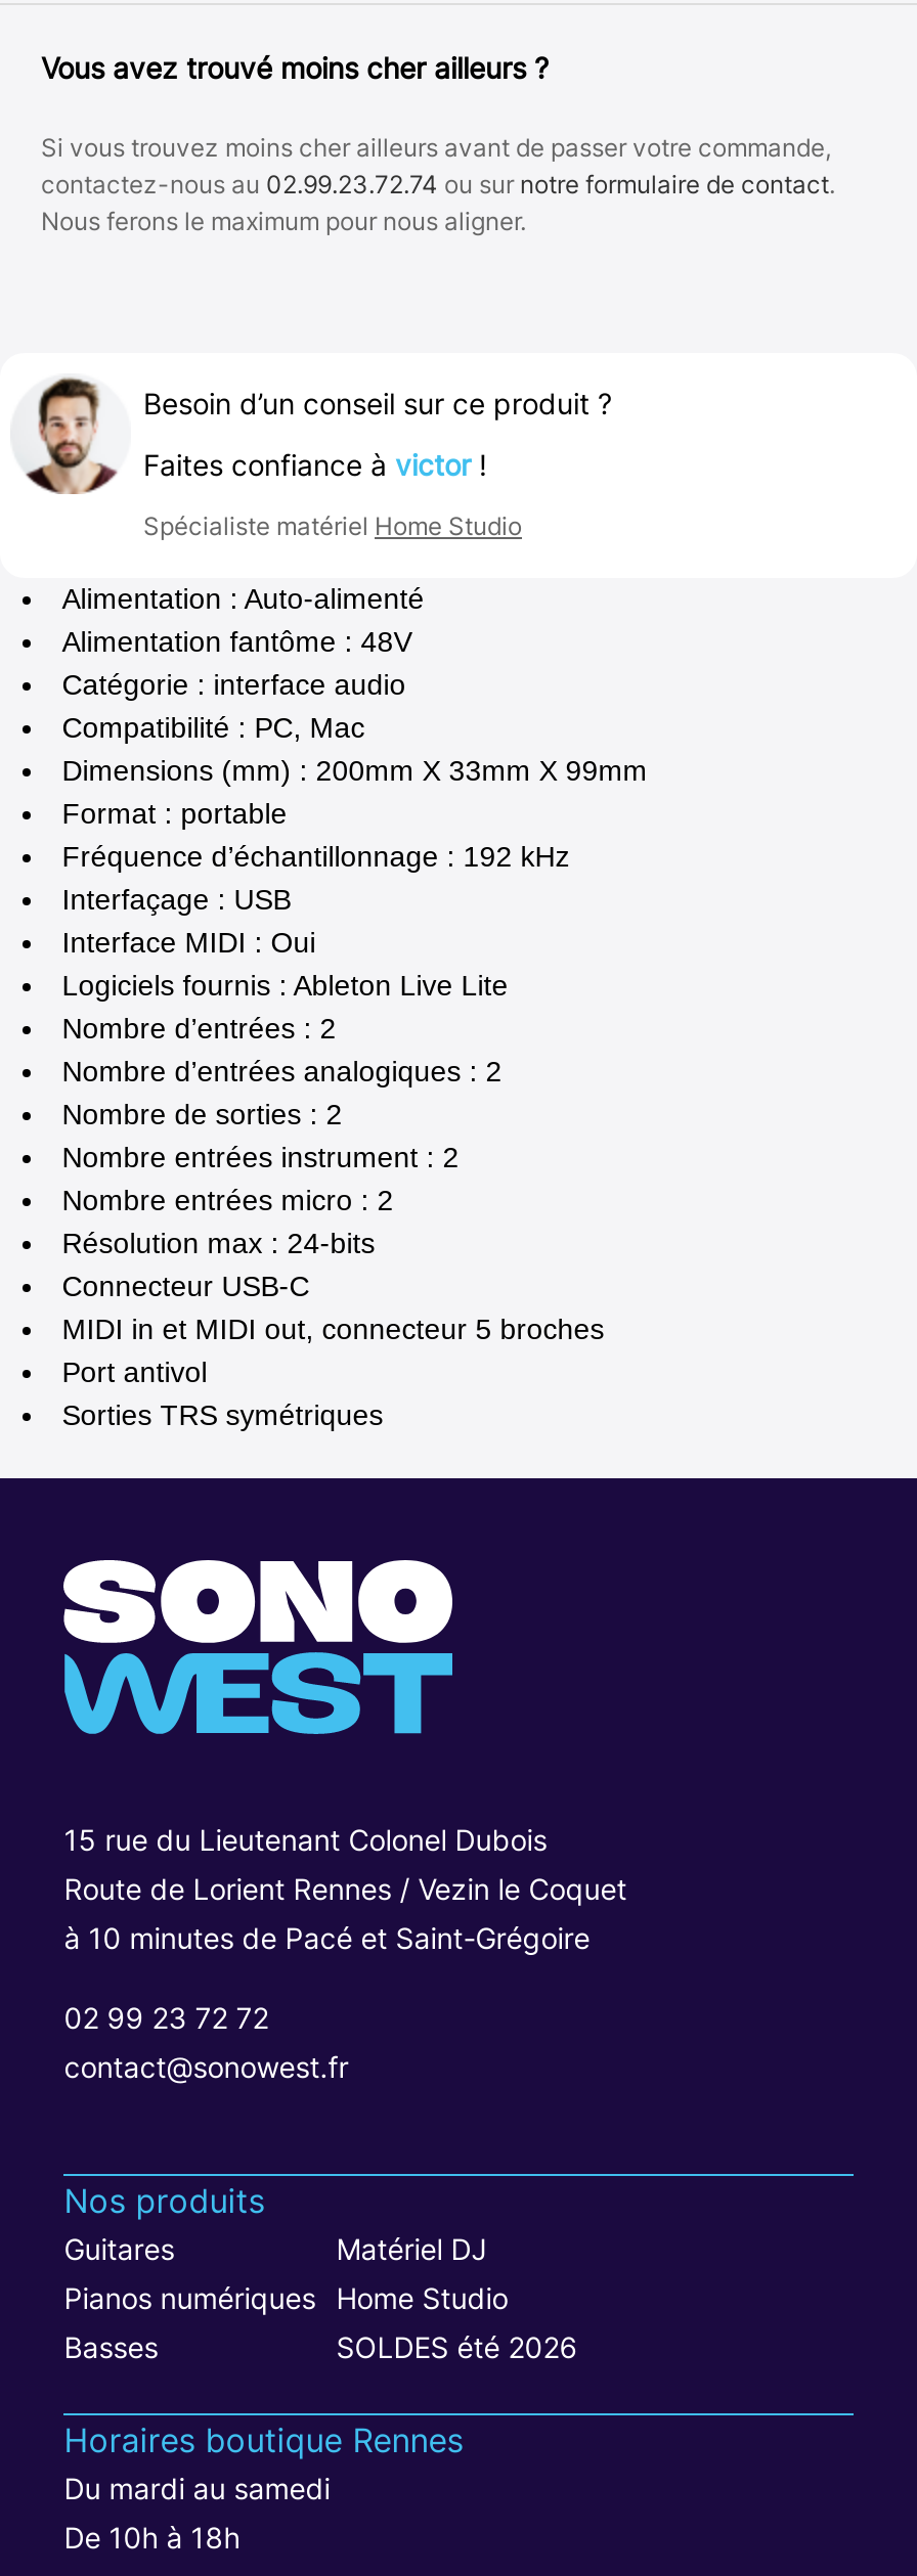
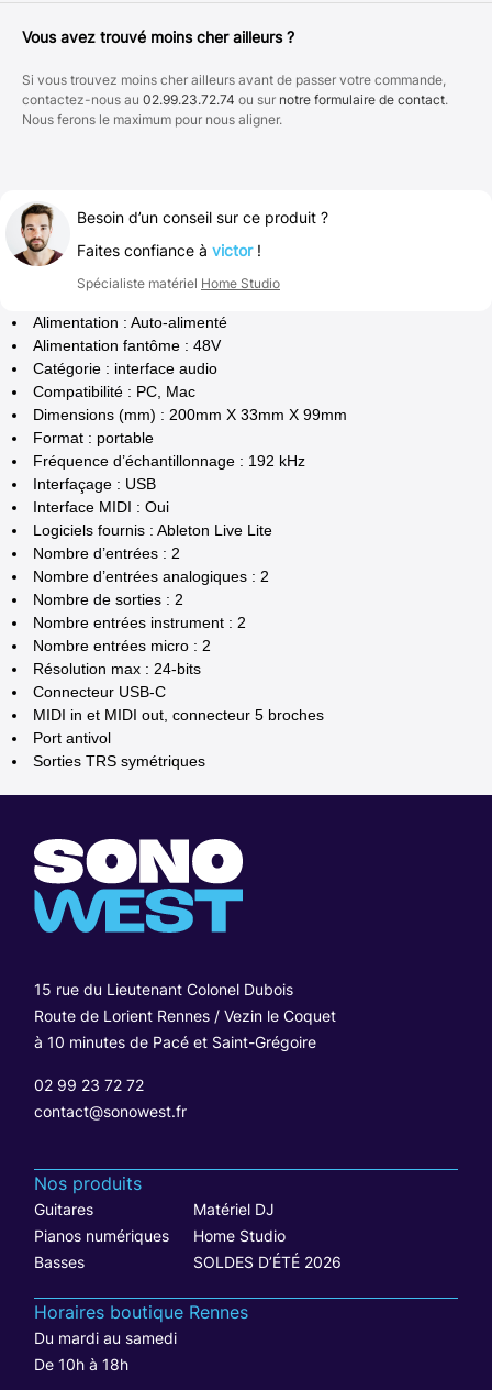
- SOLDES été 2026
+ SOLDES D’ÉTÉ 2026
